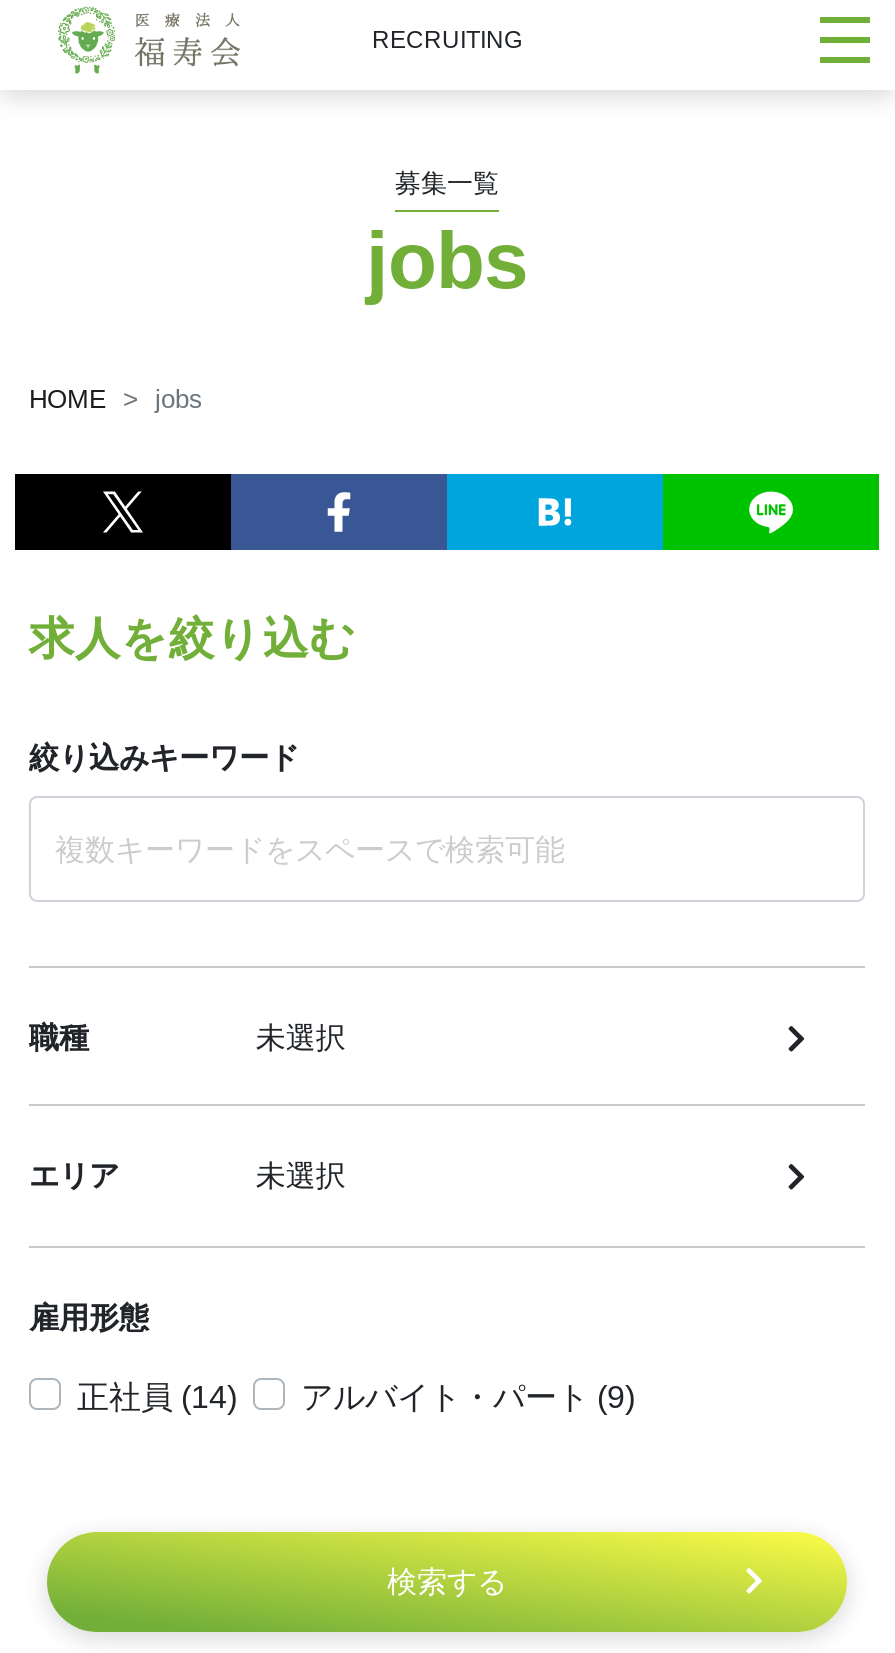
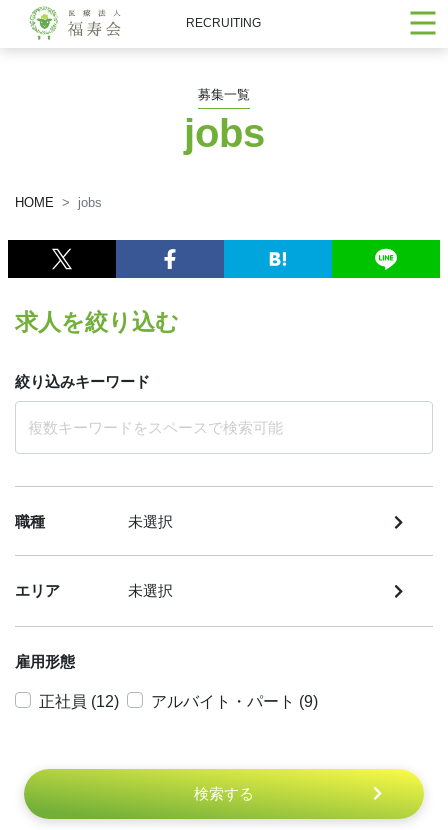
- 正社員 (14) アルバイト・パート (9)
+ 正社員 (12) アルバイト・パート (9)
